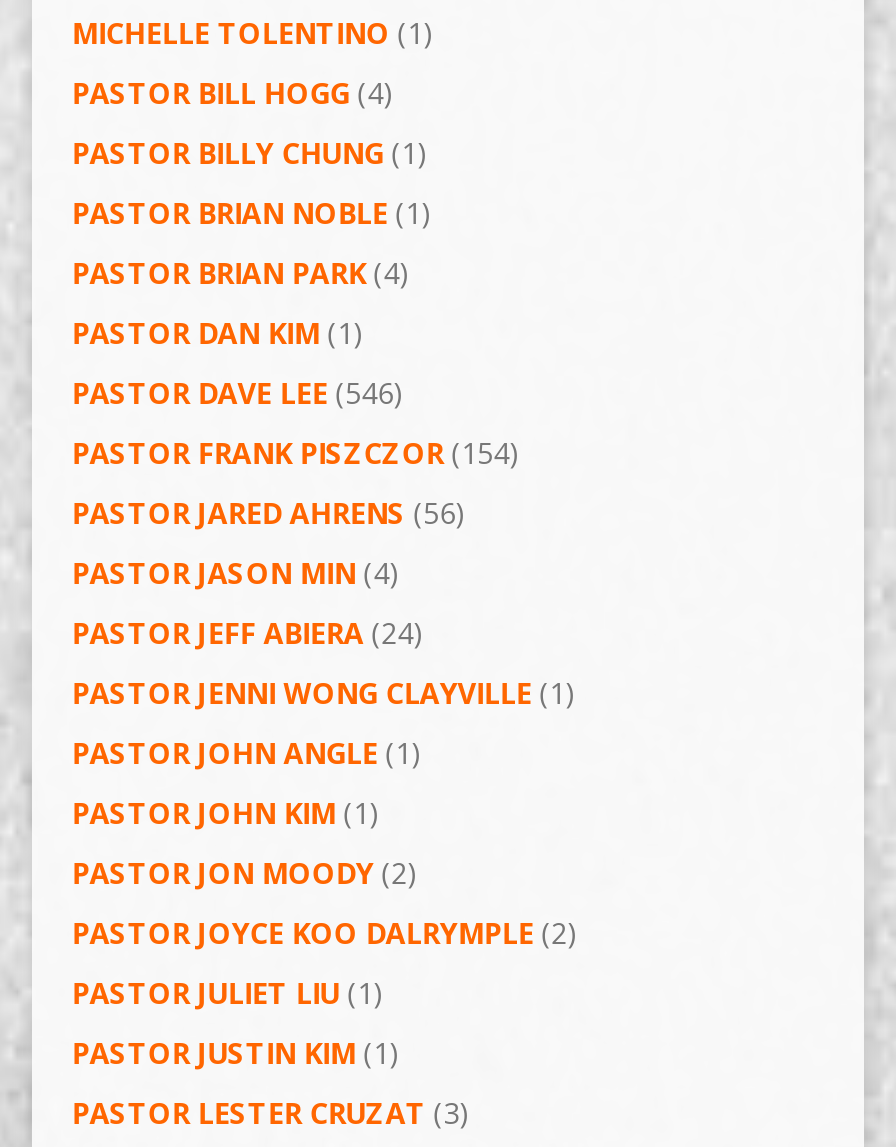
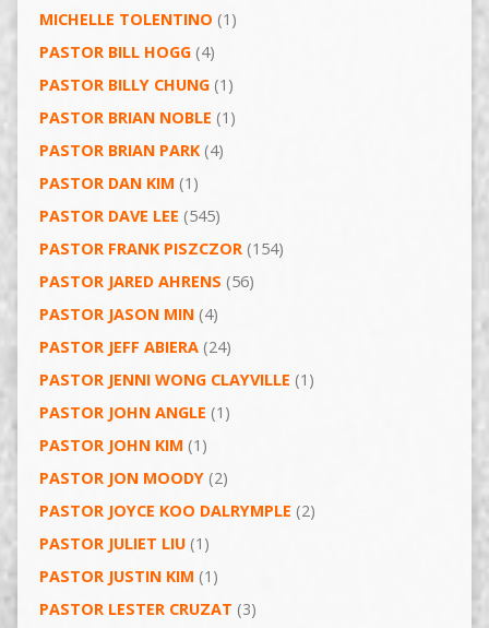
- PASTOR DAVE LEE (546)
+ PASTOR DAVE LEE (545)
